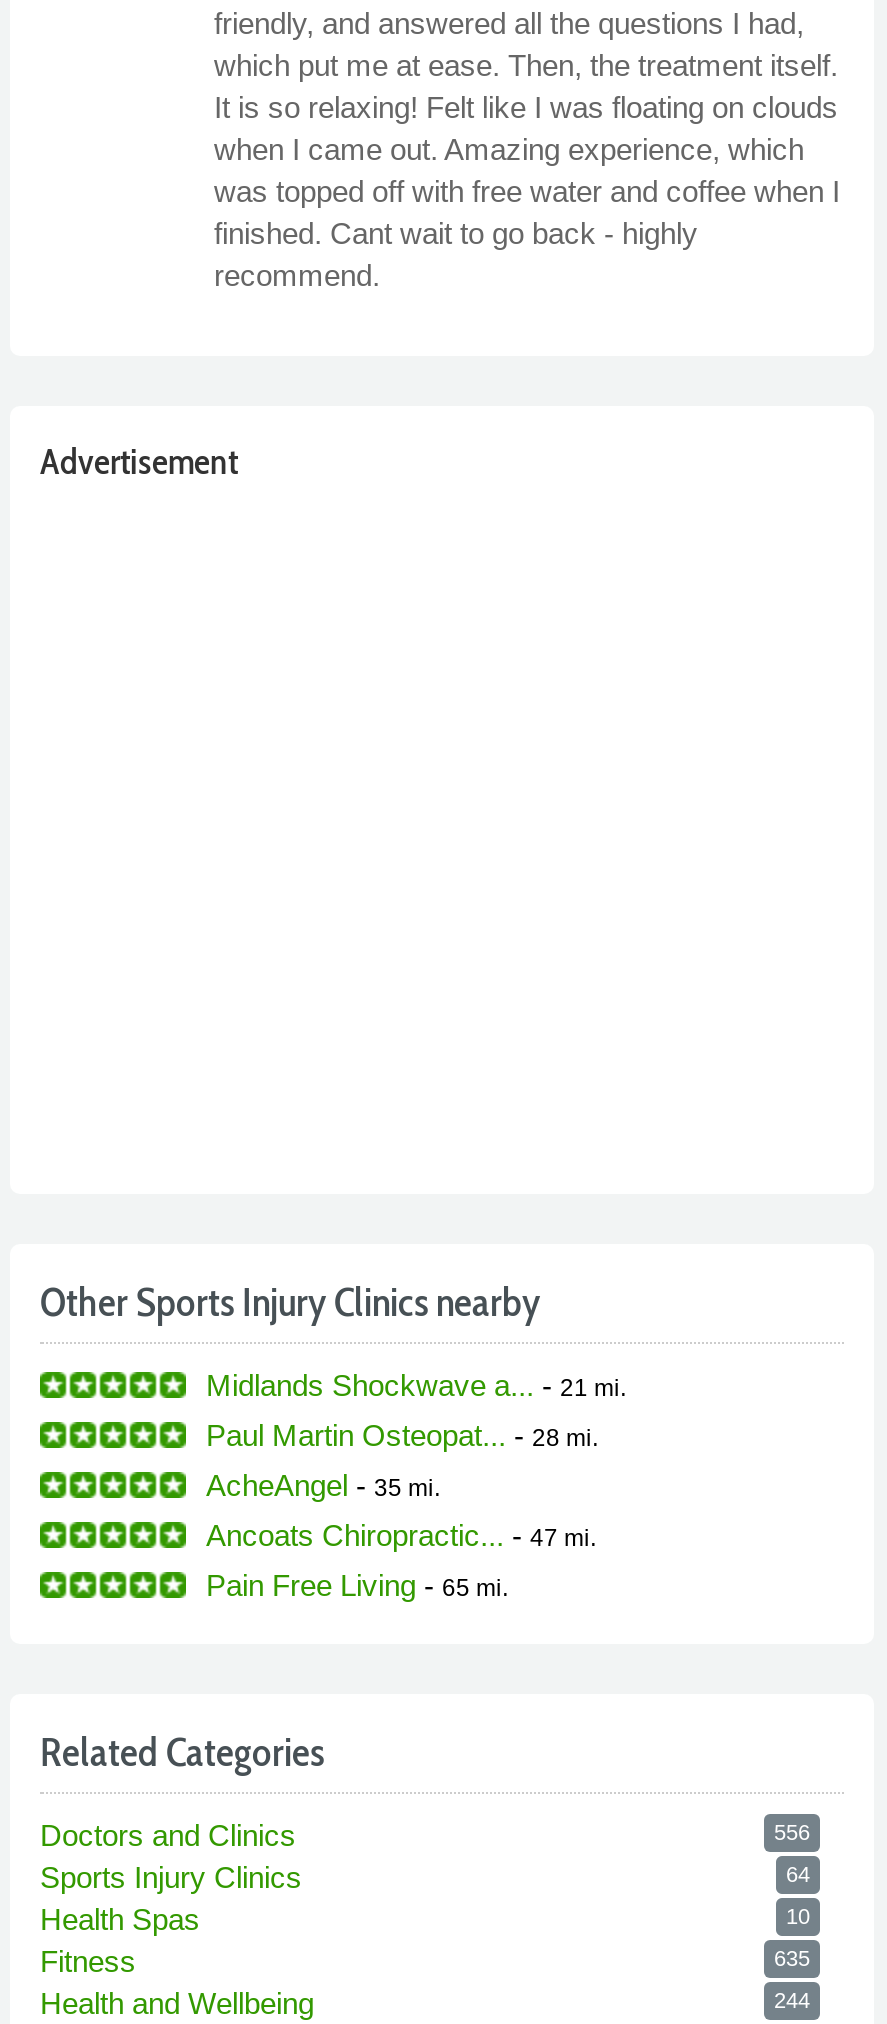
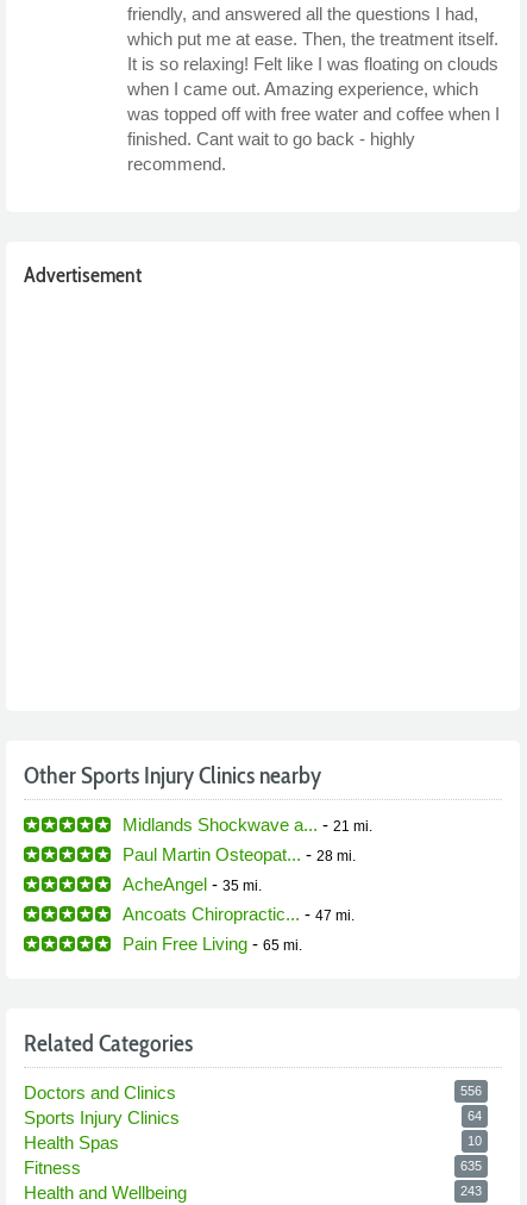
- 244
+ 243
